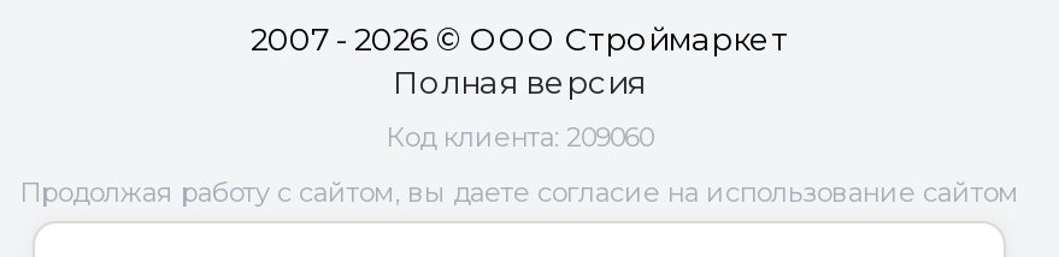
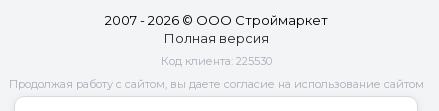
- Код клиента: 209060
+ Код клиента: 225530
